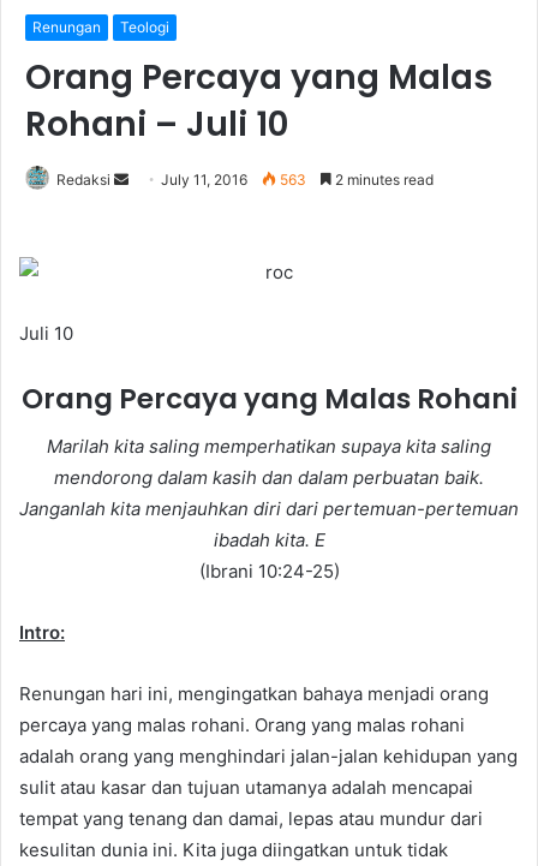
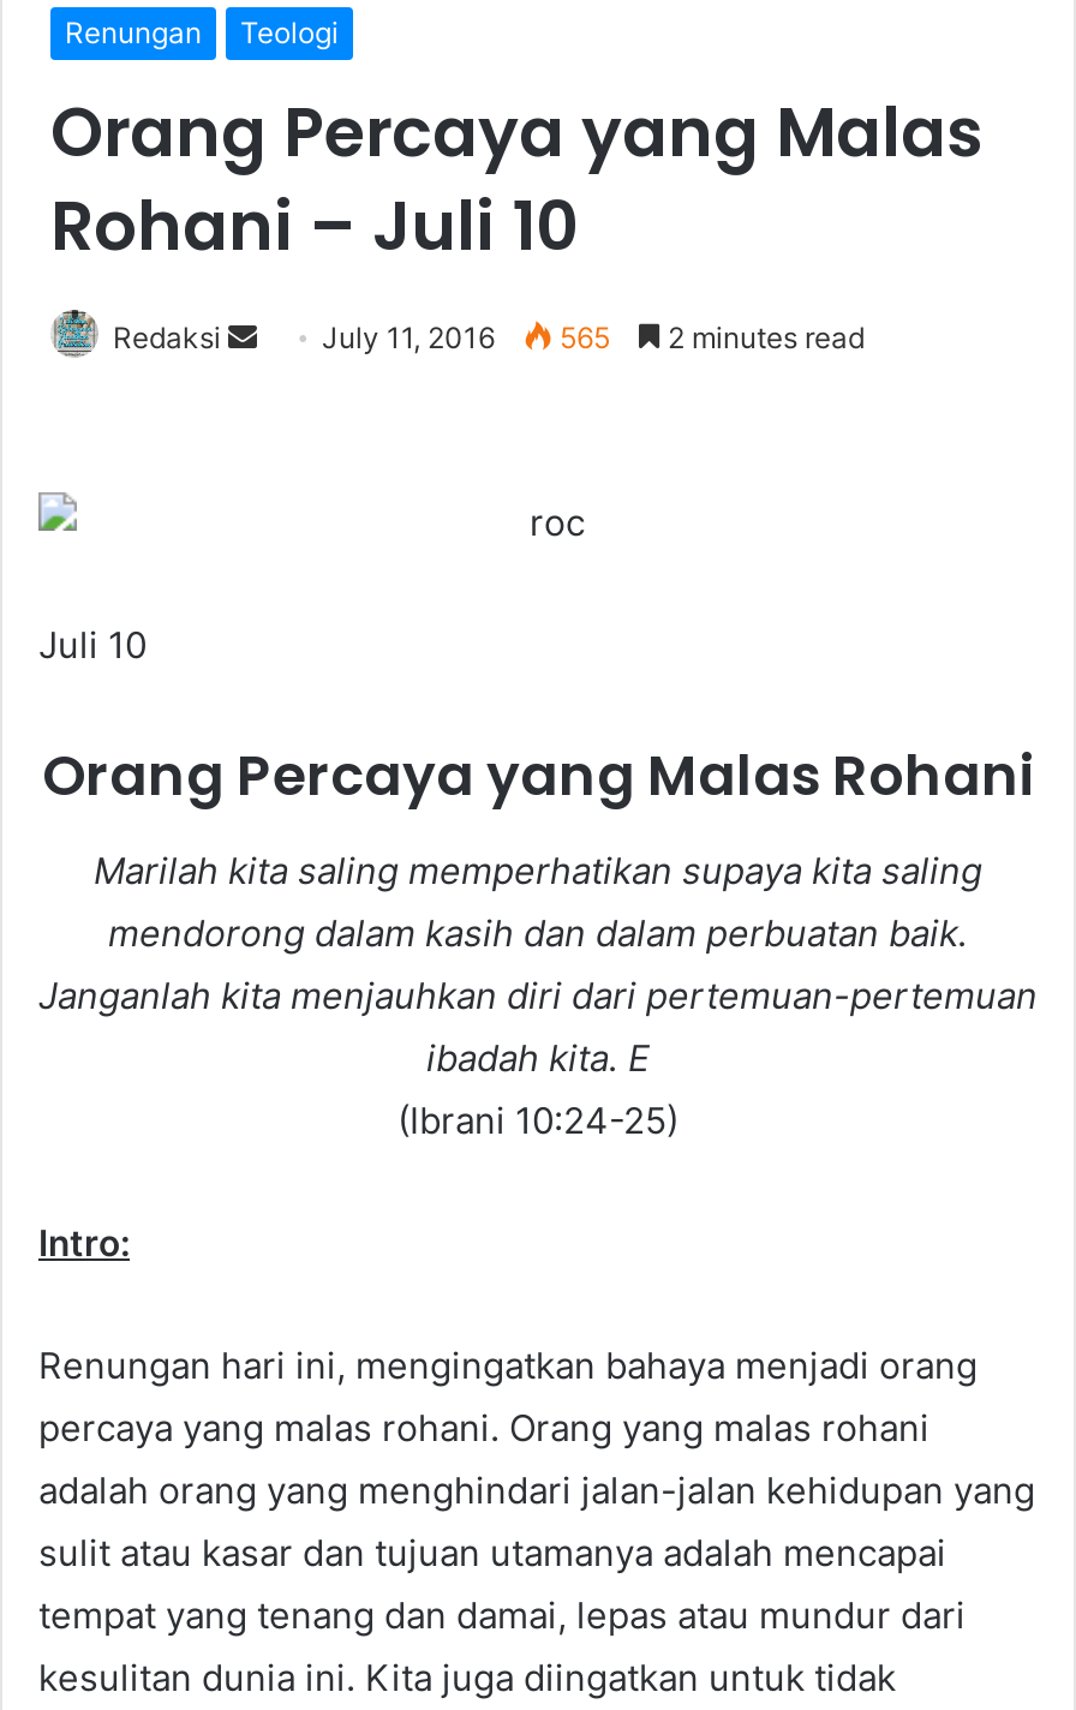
- 563
+ 565
